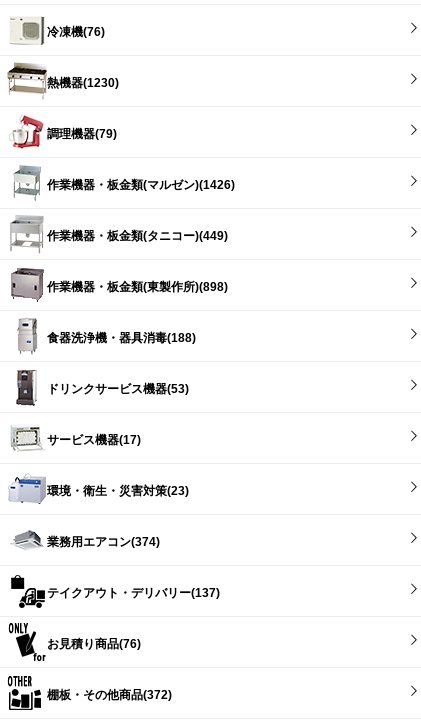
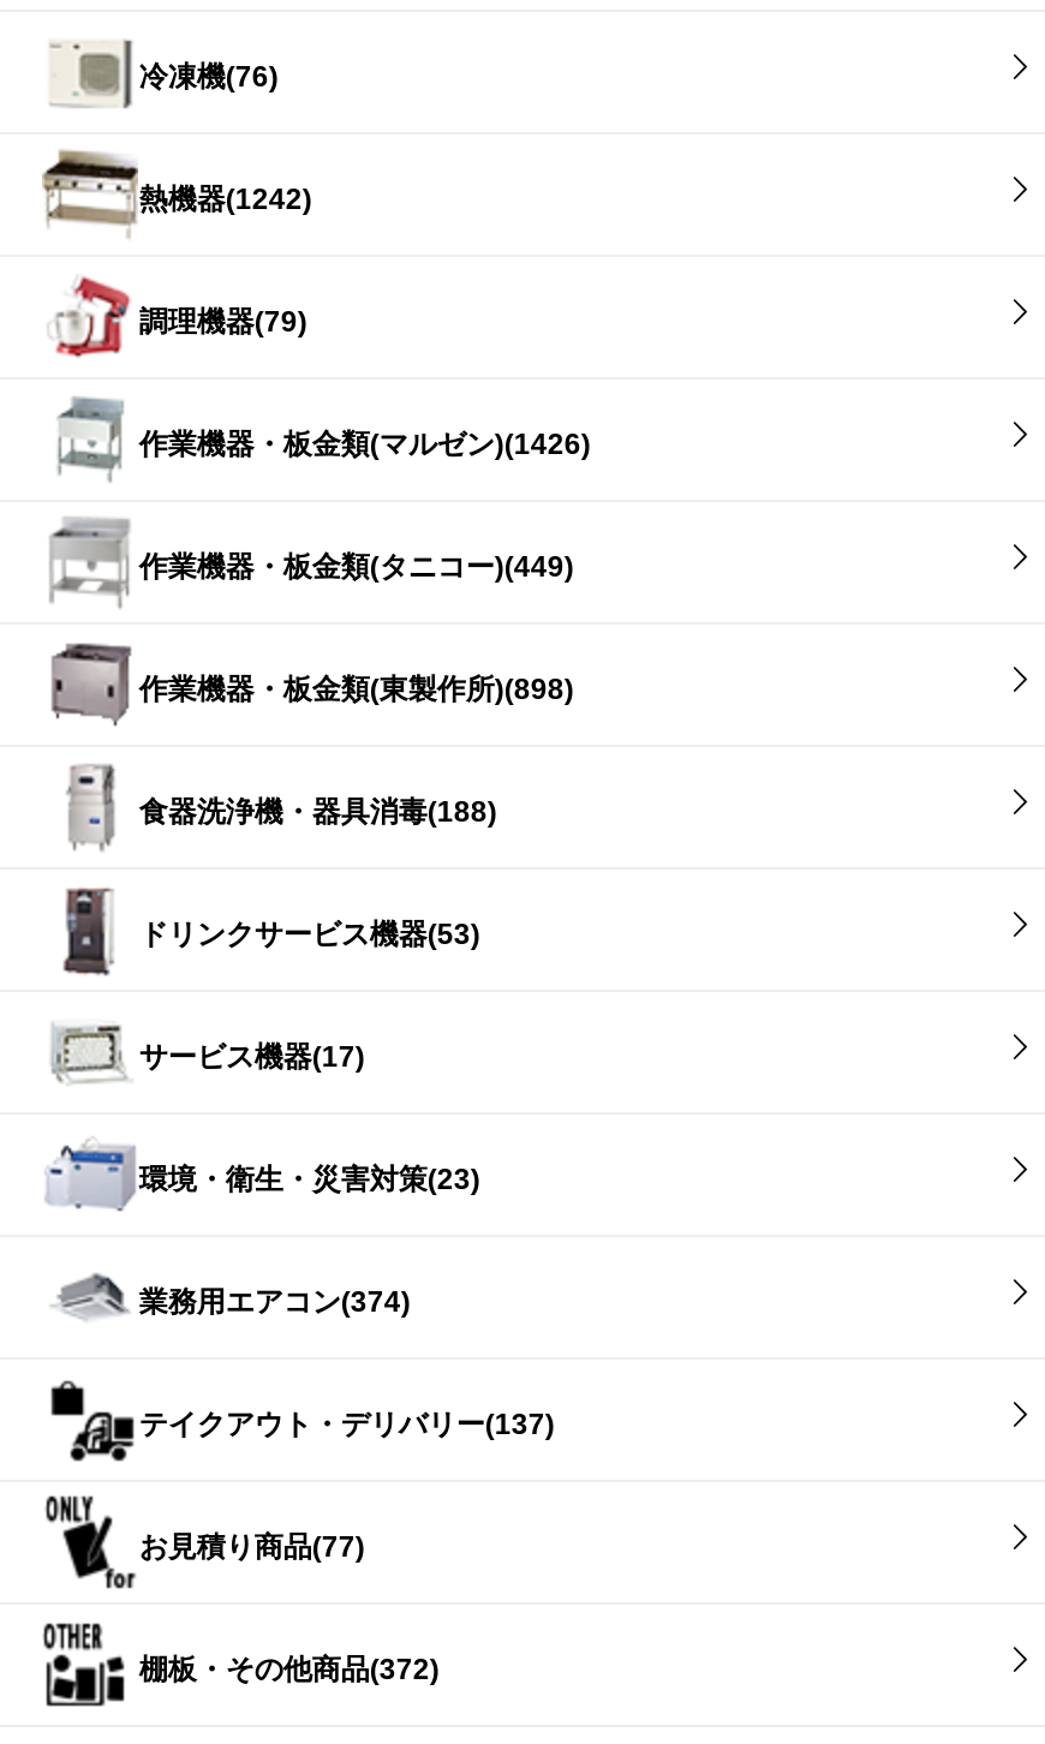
- 熱機器(1230)
+ 熱機器(1242)

- お見積り商品(76)
+ お見積り商品(77)
